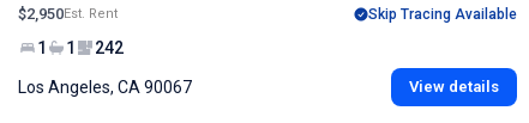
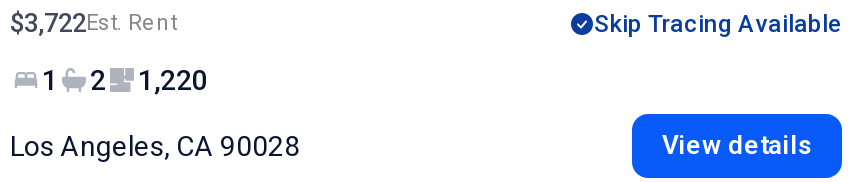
- $2,950Est. Rent
+ $3,722Est. Rent

- 1
+ 2

- 242
+ 1,220

- Los Angeles, CA 90067
+ Los Angeles, CA 90028
